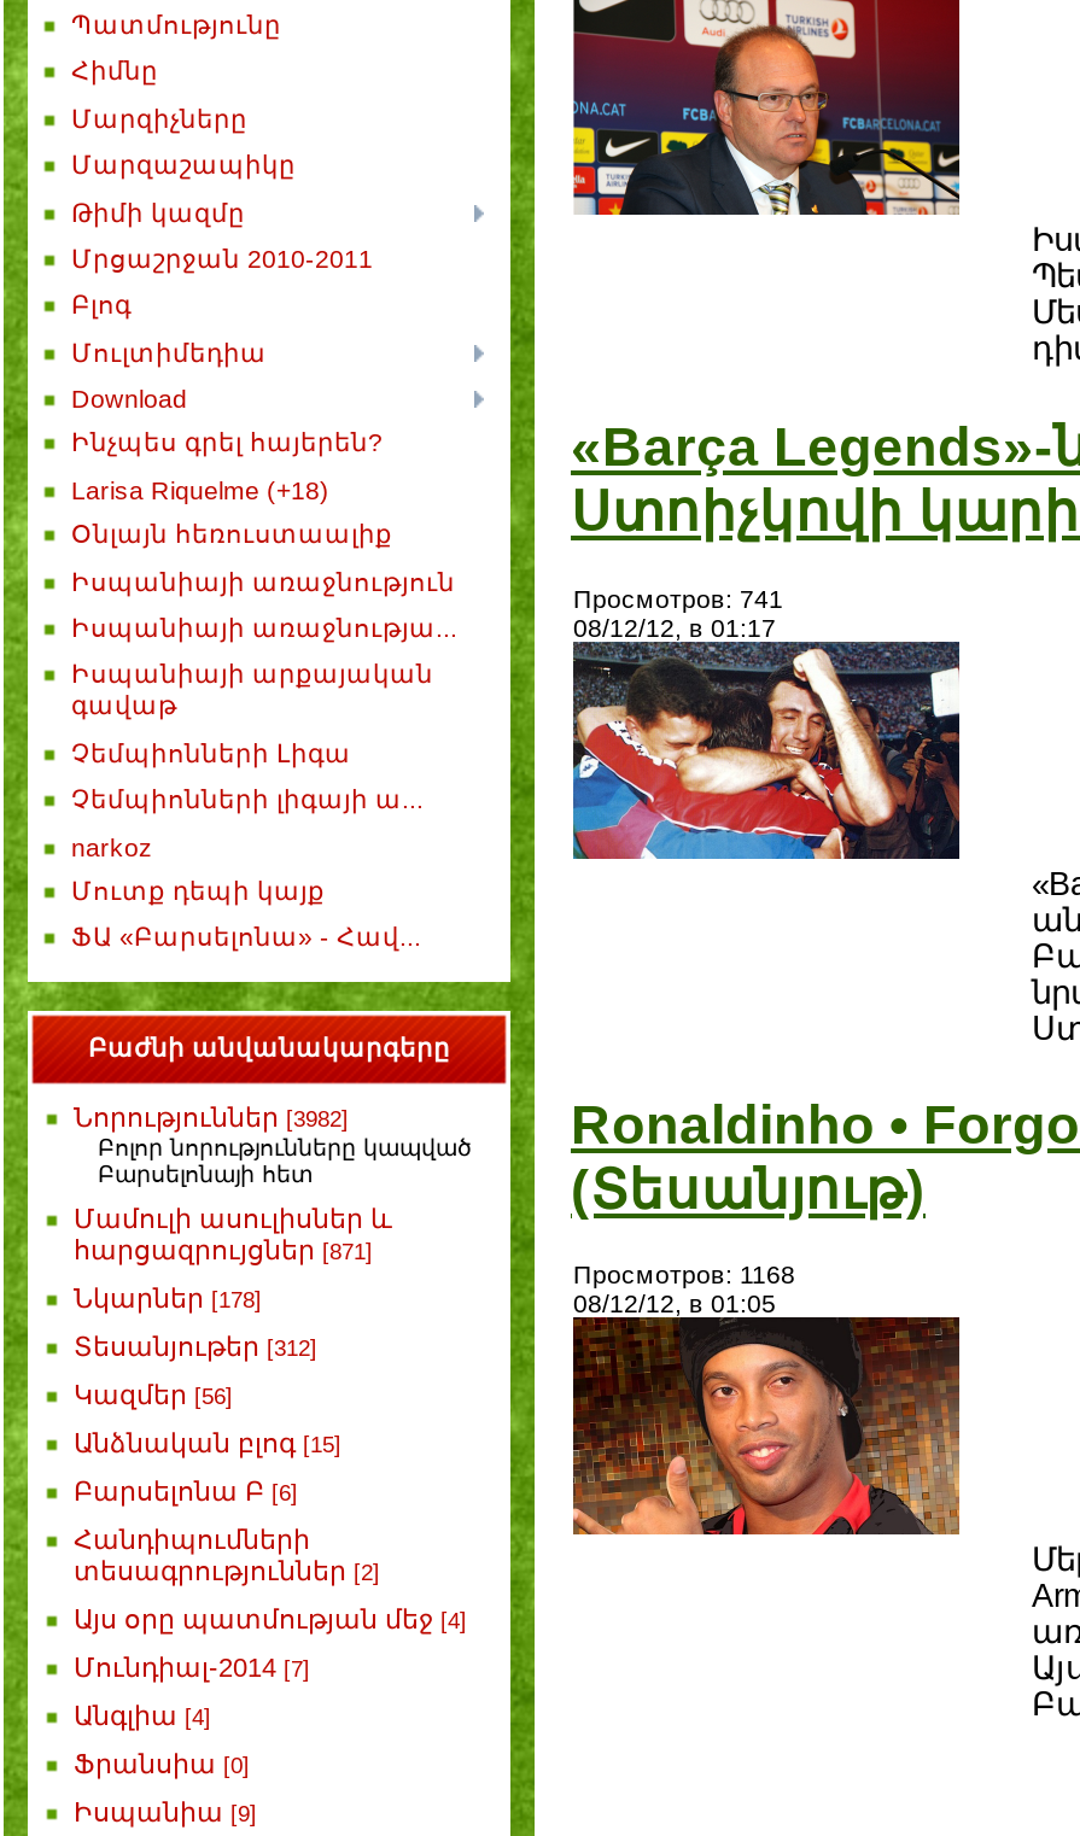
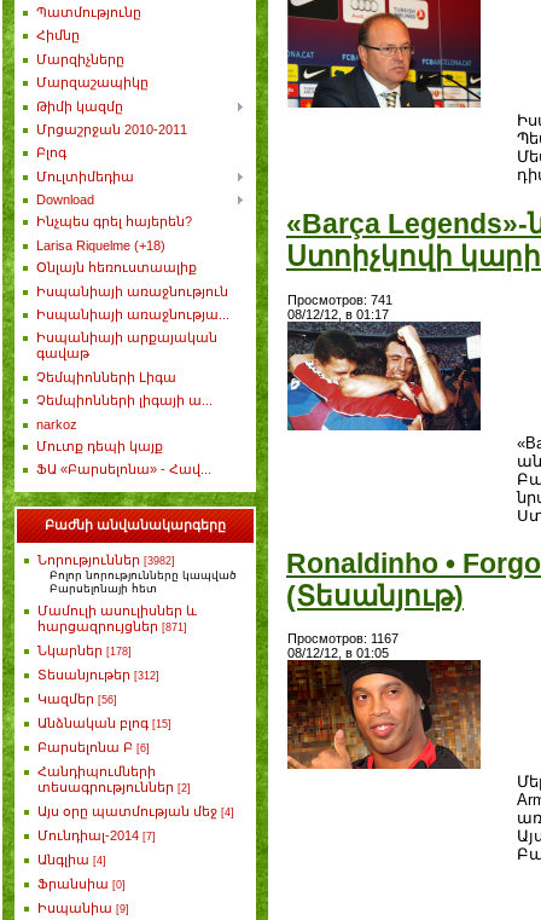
- Просмотров: 1168
+ Просмотров: 1167
